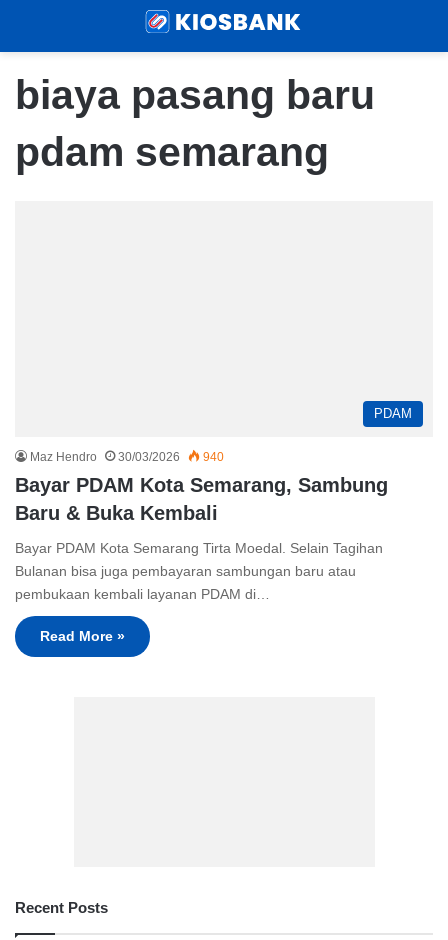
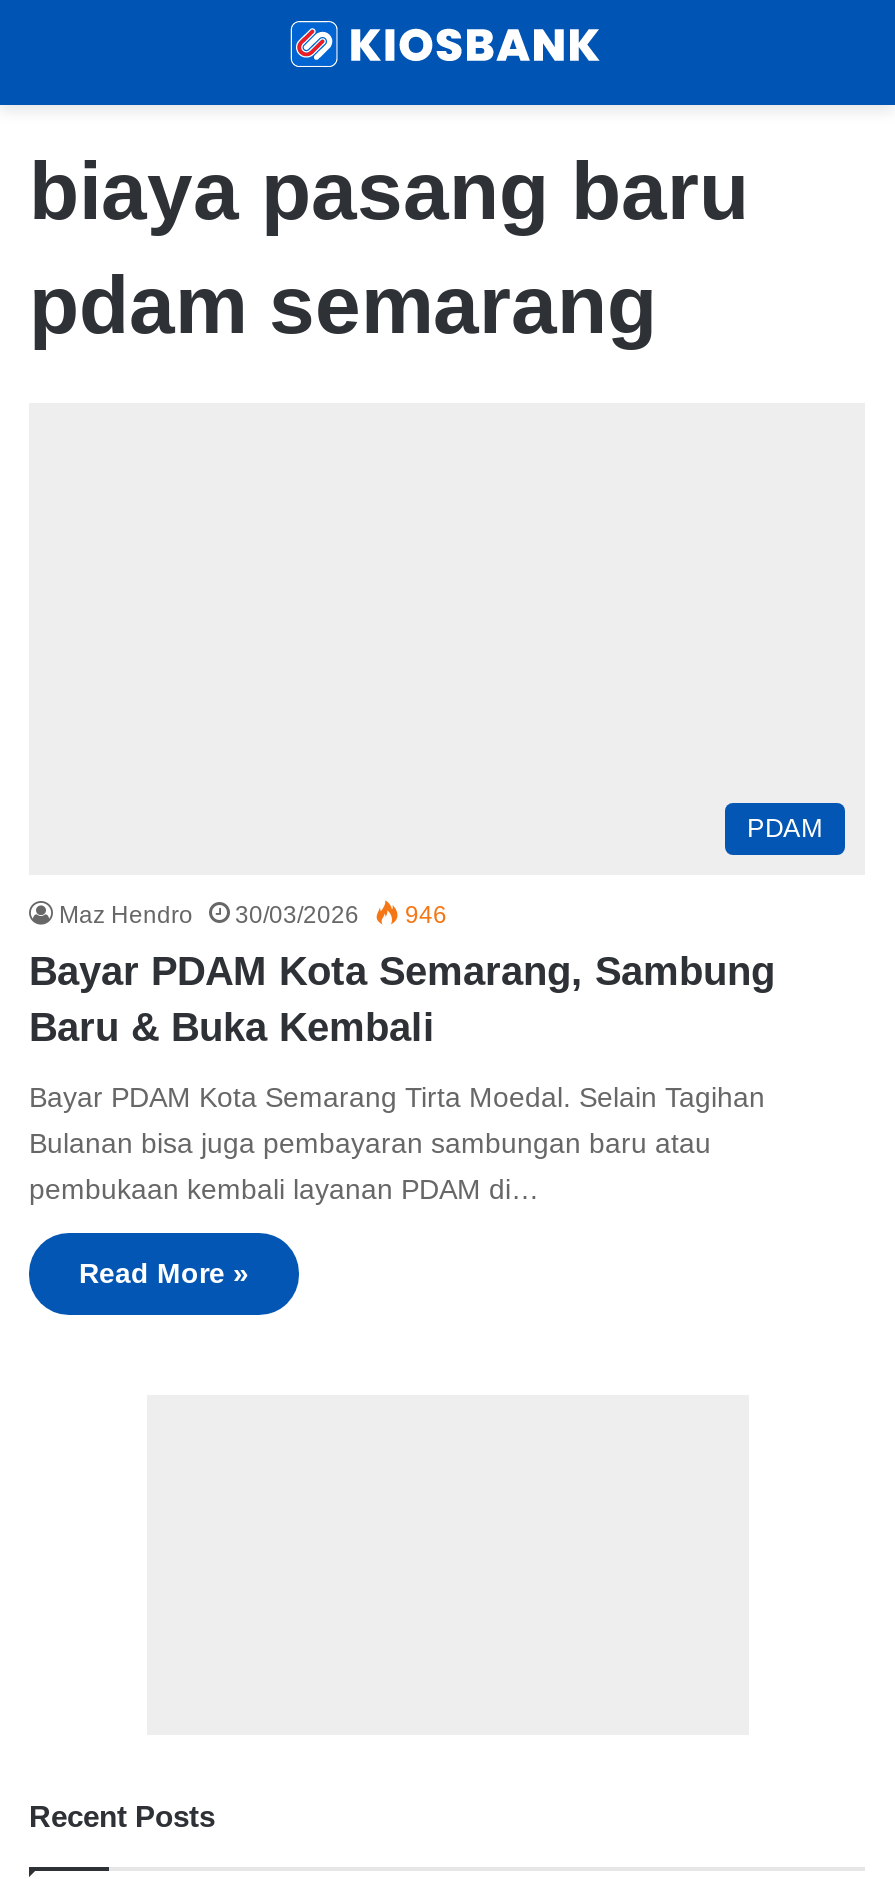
- Maz Hendro 30/03/2026 940
+ Maz Hendro 30/03/2026 946
